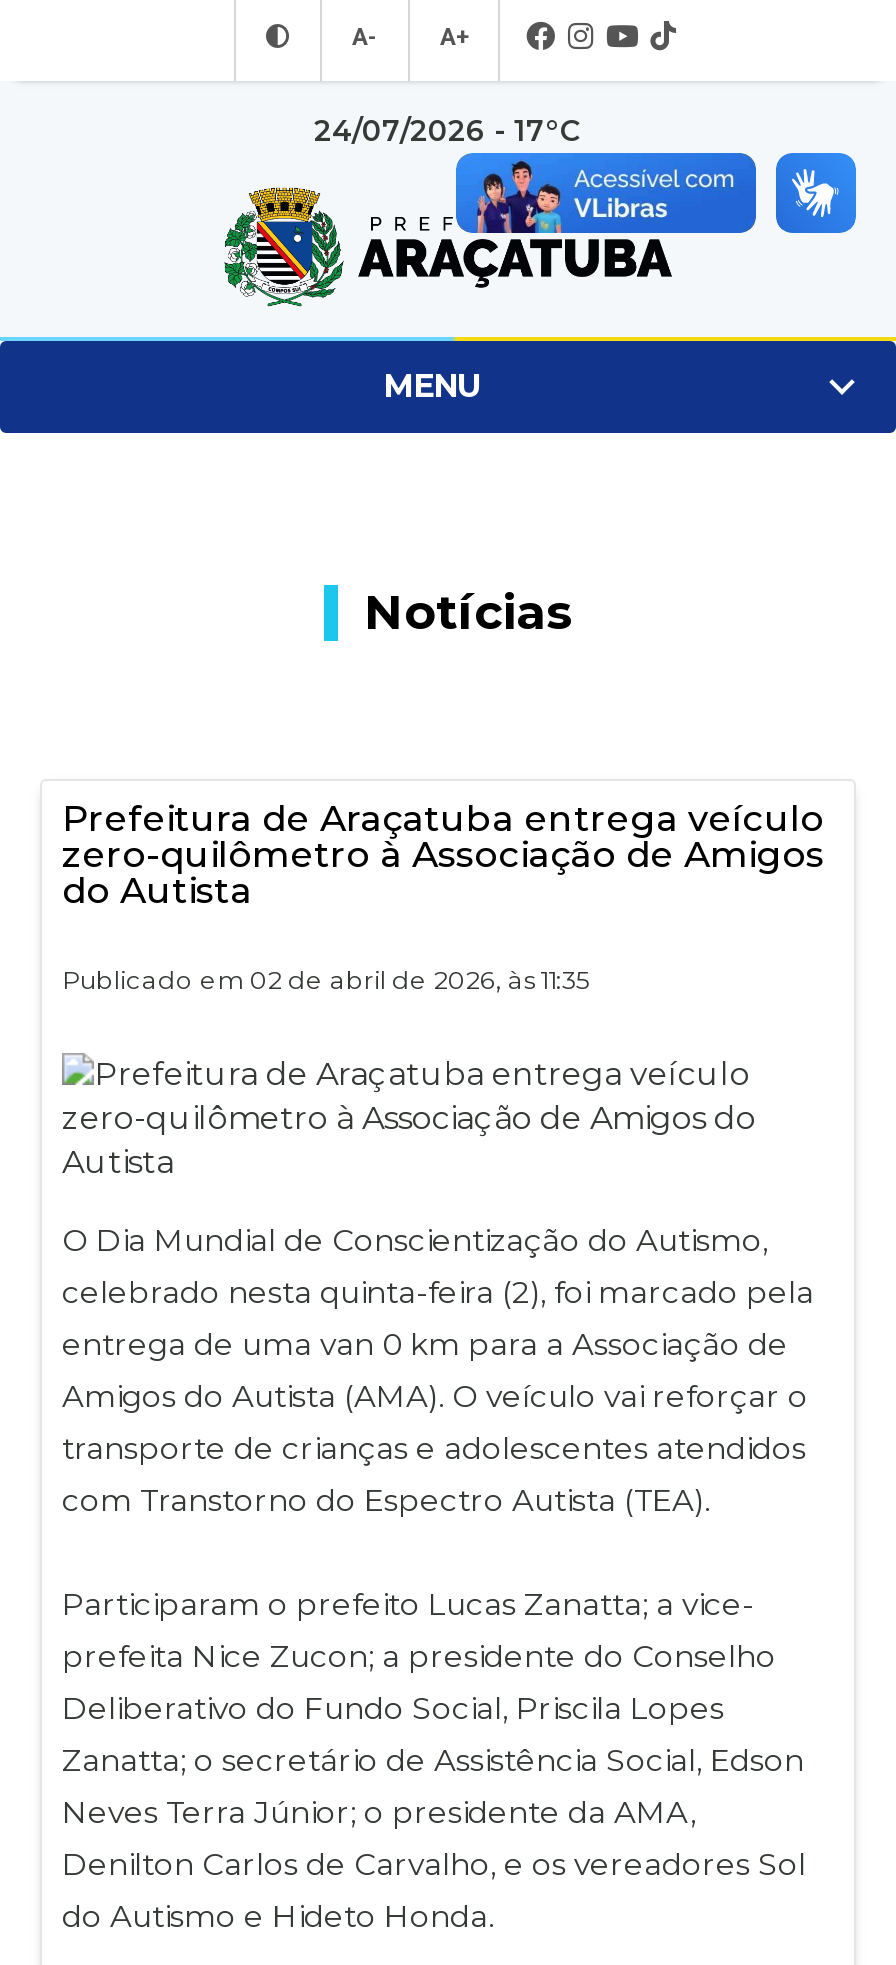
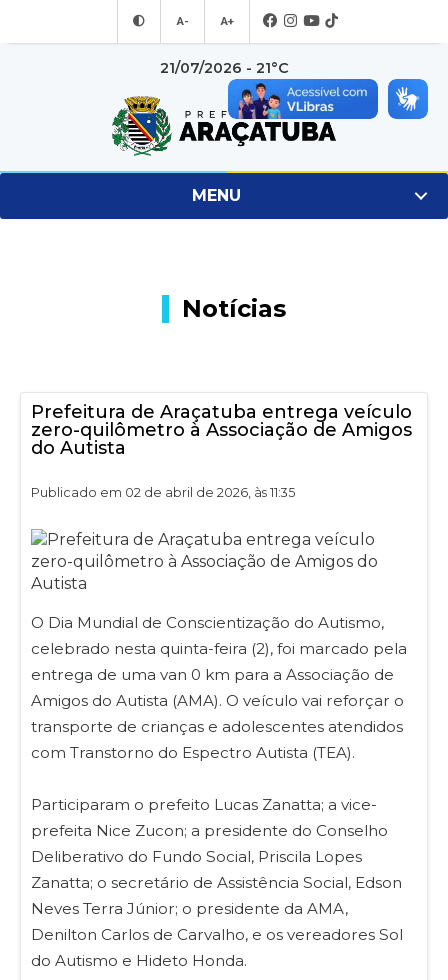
- 24/07/2026 - 17°C
+ 21/07/2026 - 21°C
